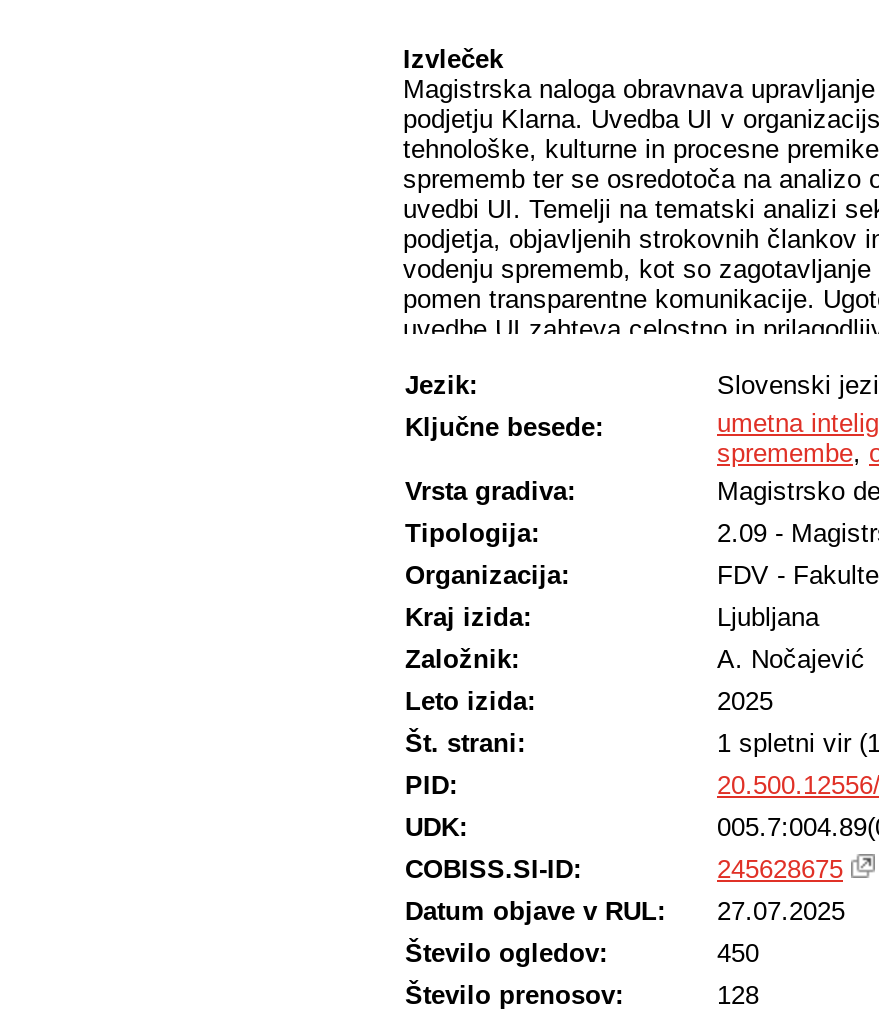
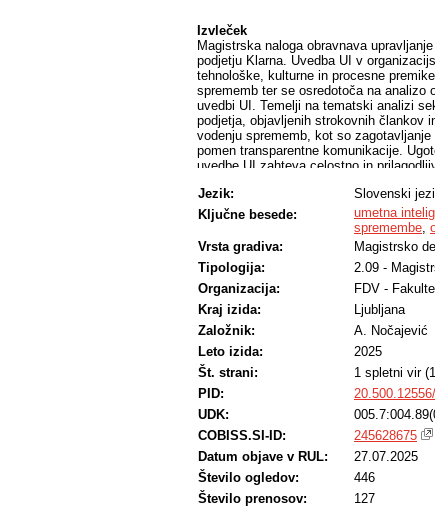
- 450
+ 446

- 128
+ 127
